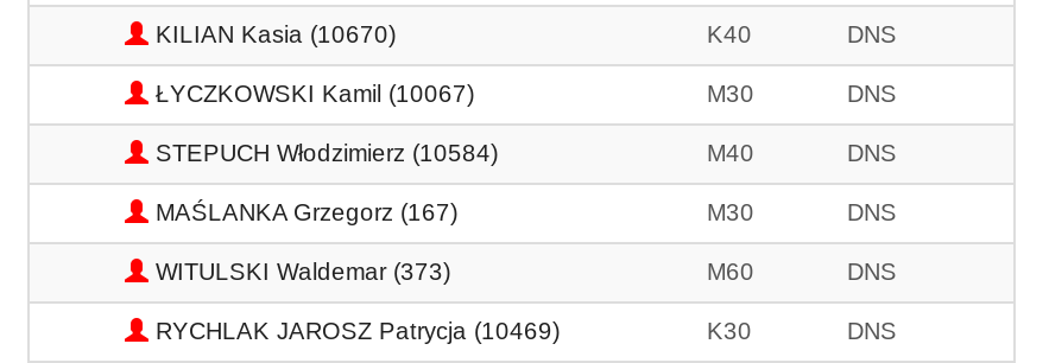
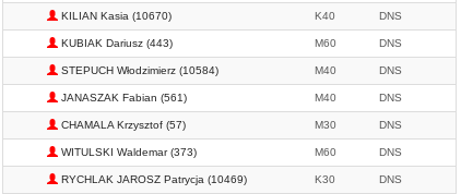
- ŁYCZKOWSKI Kamil (10067)
- M30
+ KUBIAK Dariusz (443)
+ M60

- MAŚLANKA Grzegorz (167)
+ JANASZAK Fabian (561)
+ M40
+ DNS
+ CHAMALA Krzysztof (57)
